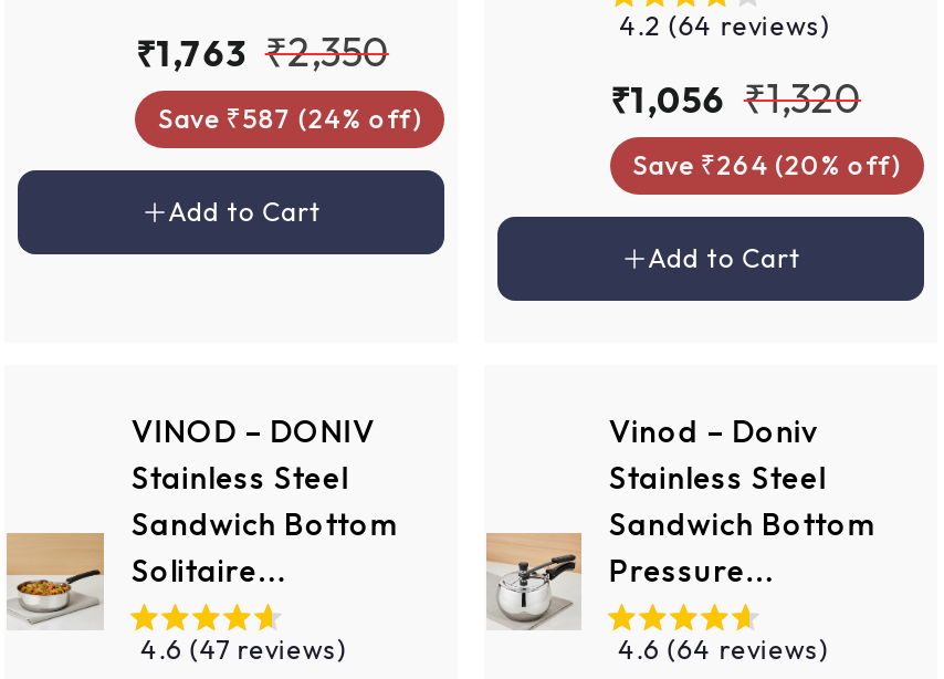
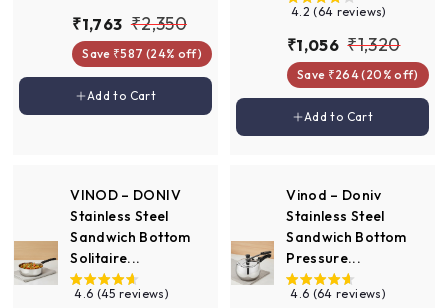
- 4.6 (47 reviews)
+ 4.6 (45 reviews)
